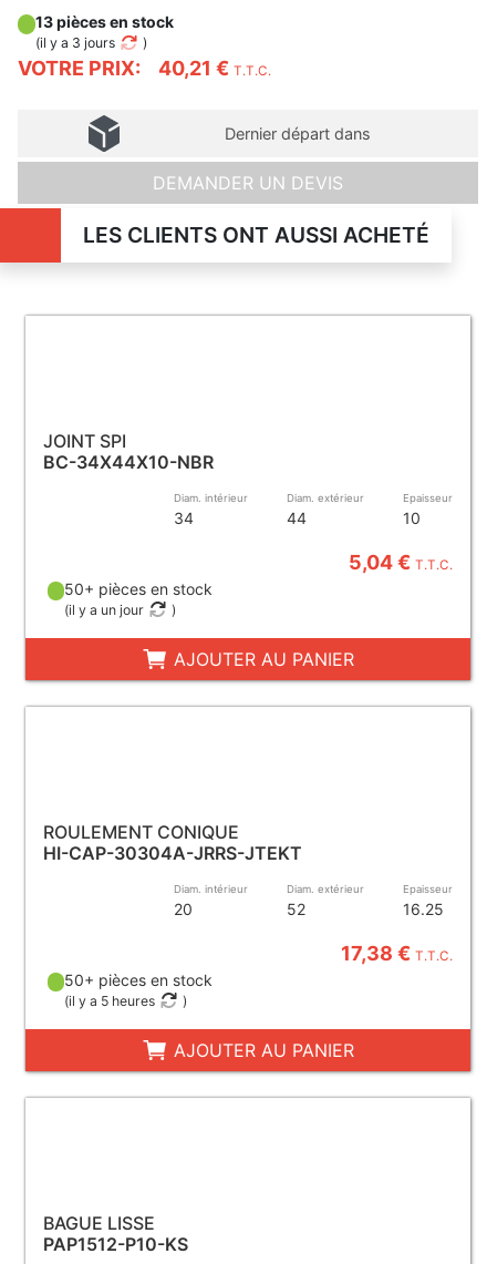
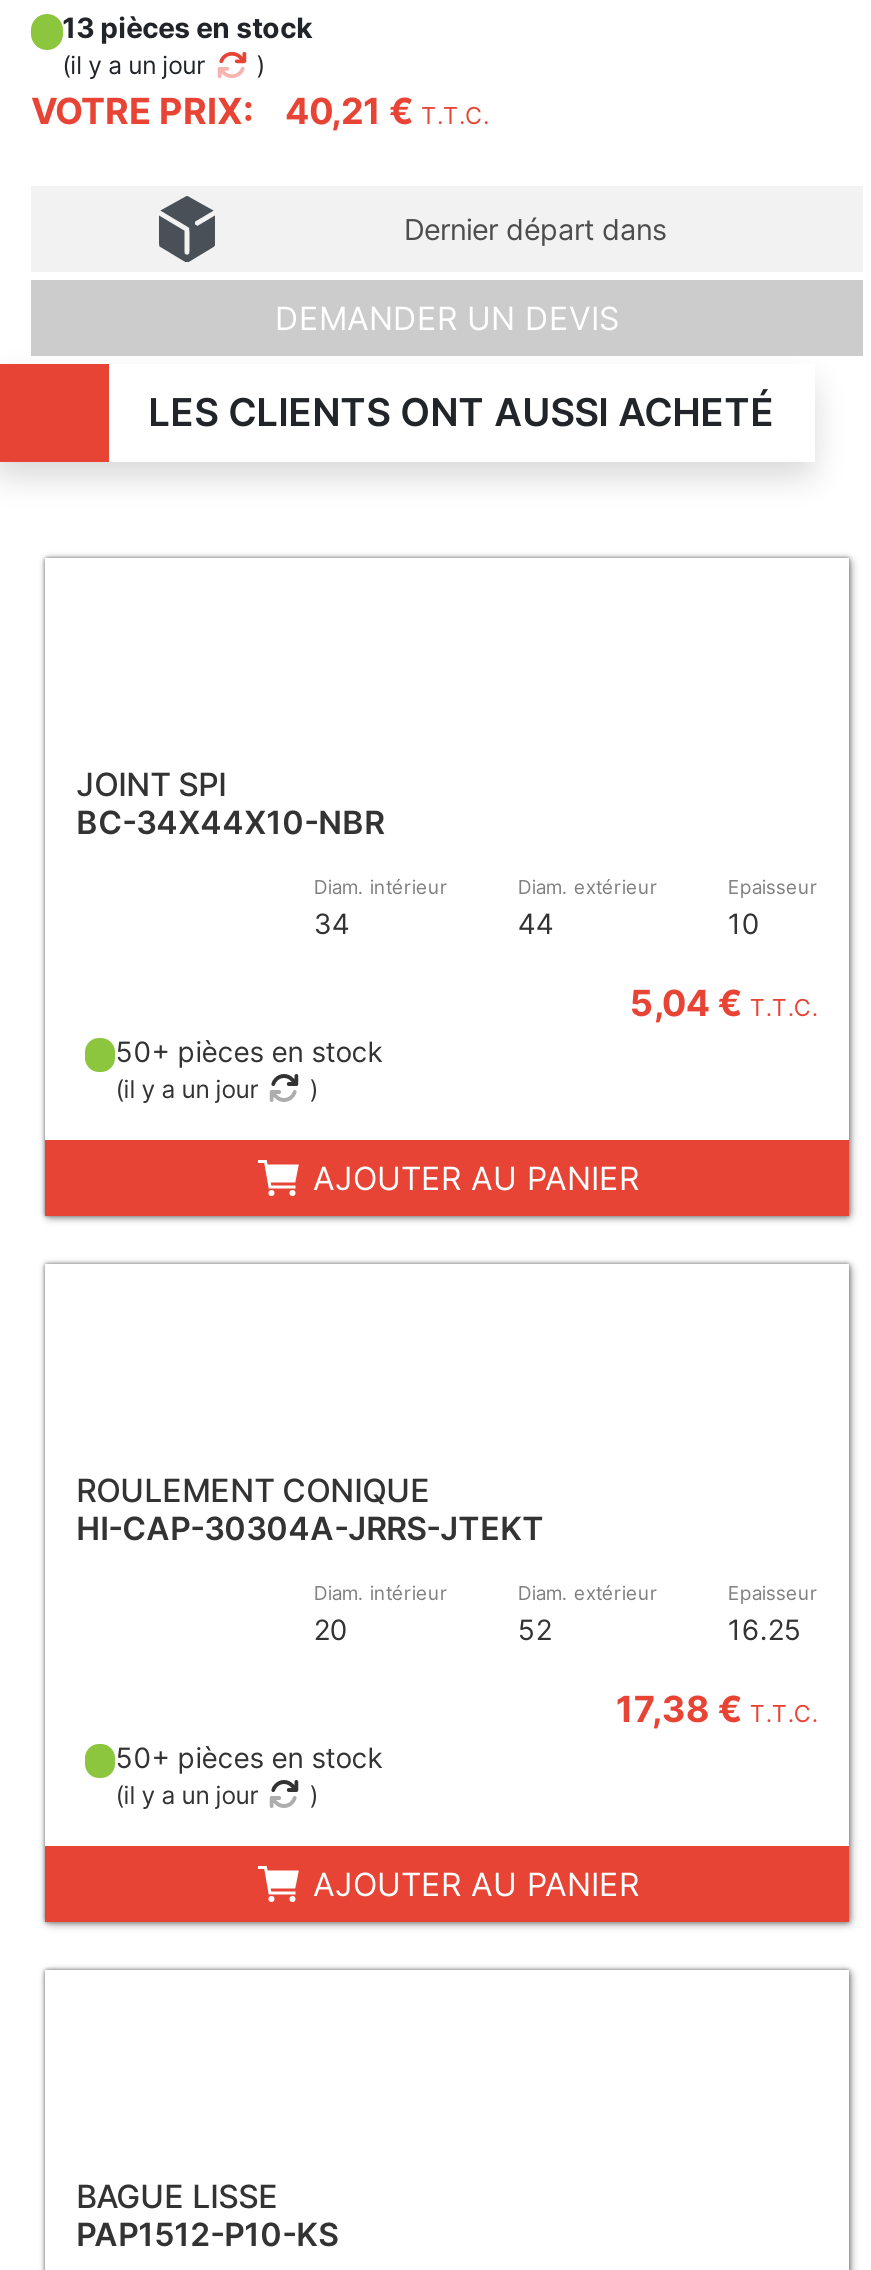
- (il y a 3 jours
+ (il y a un jour

- (il y a 5 heures
+ (il y a un jour
